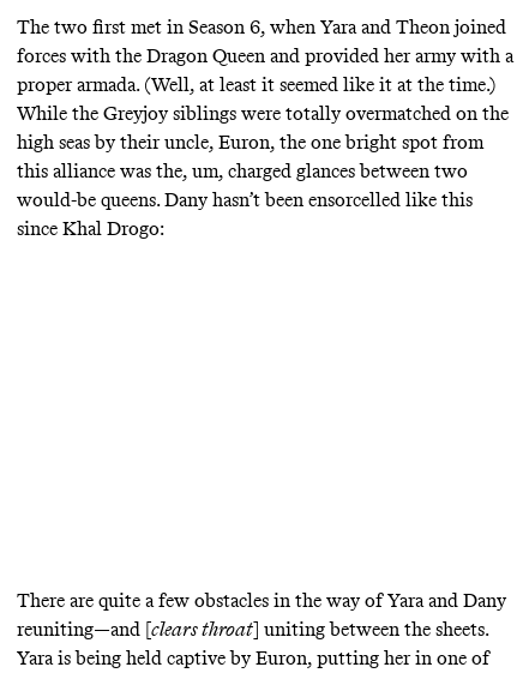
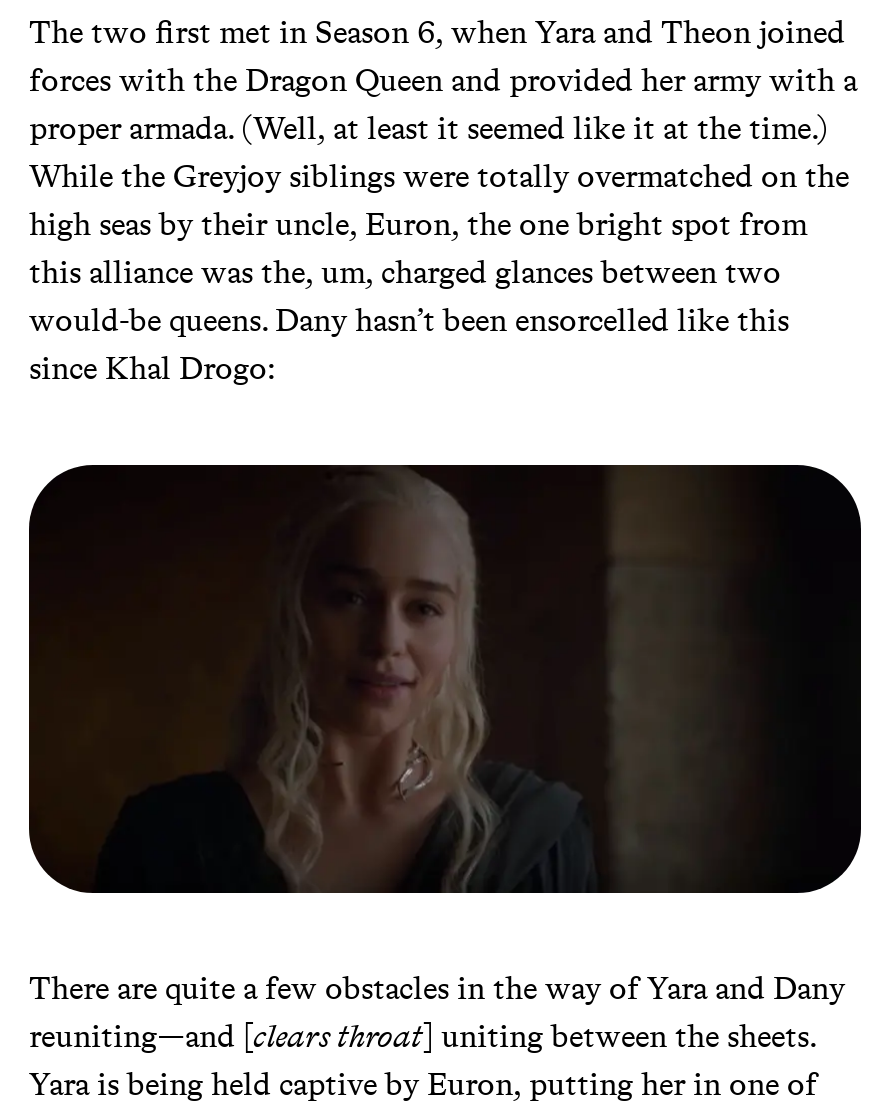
+ [image]
